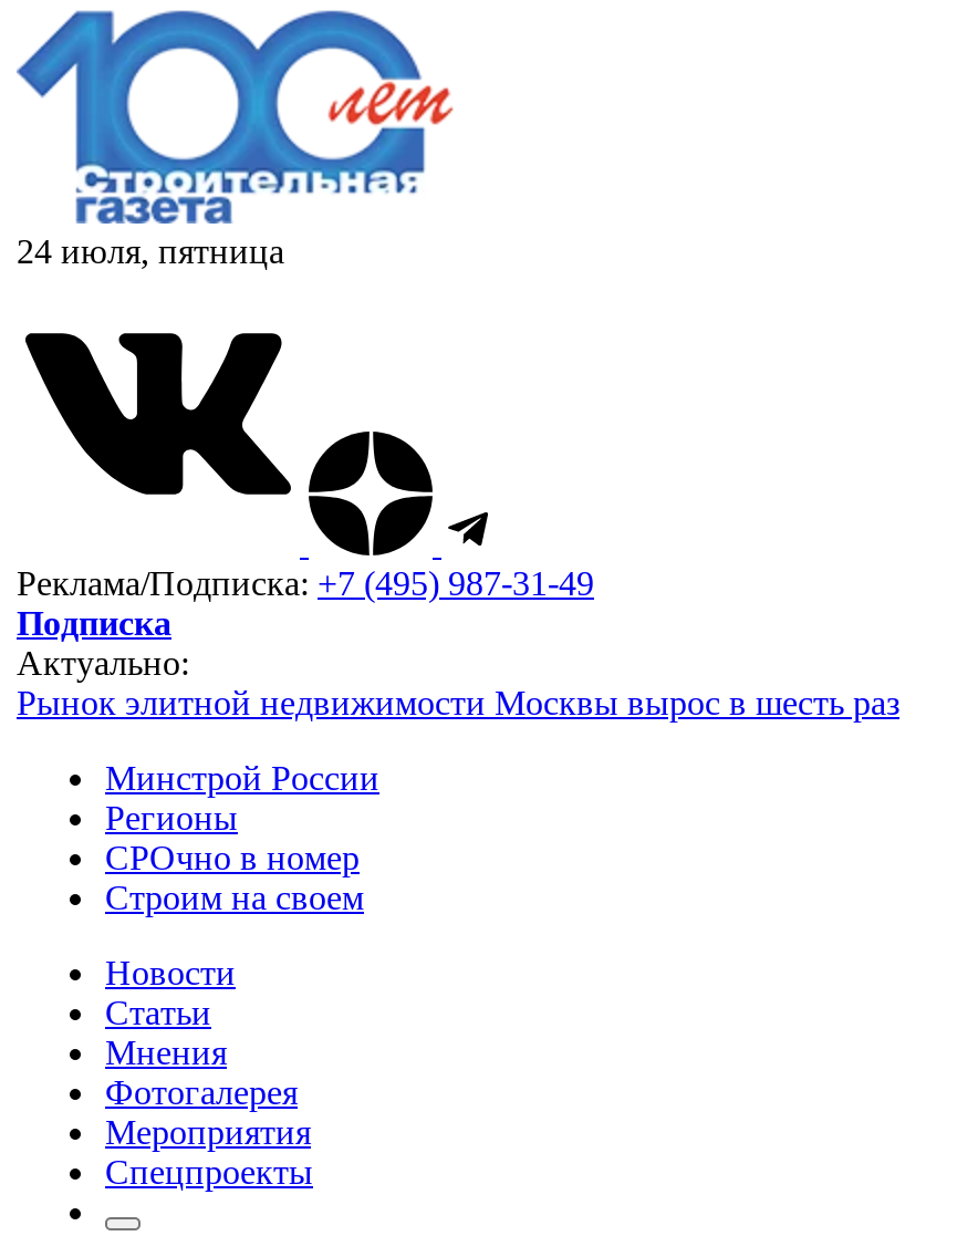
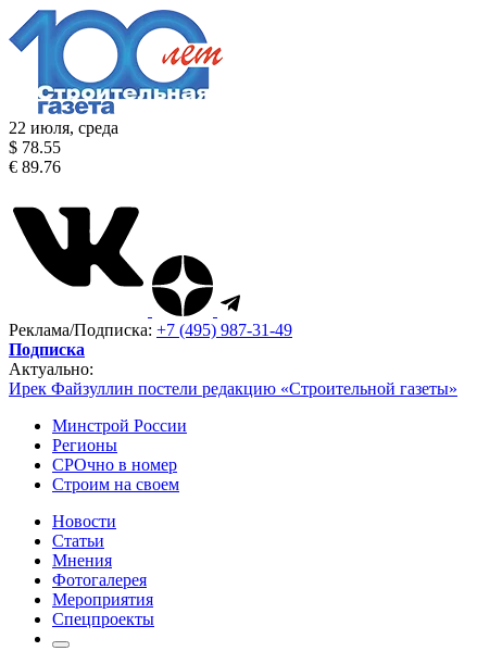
- 24 июля, пятница
+ 22 июля, среда
+ $ 78.55
+ € 89.76

- Рынок элитной недвижимости Москвы вырос в шесть раз
+ Ирек Файзуллин постели редакцию «Строительной газеты»
